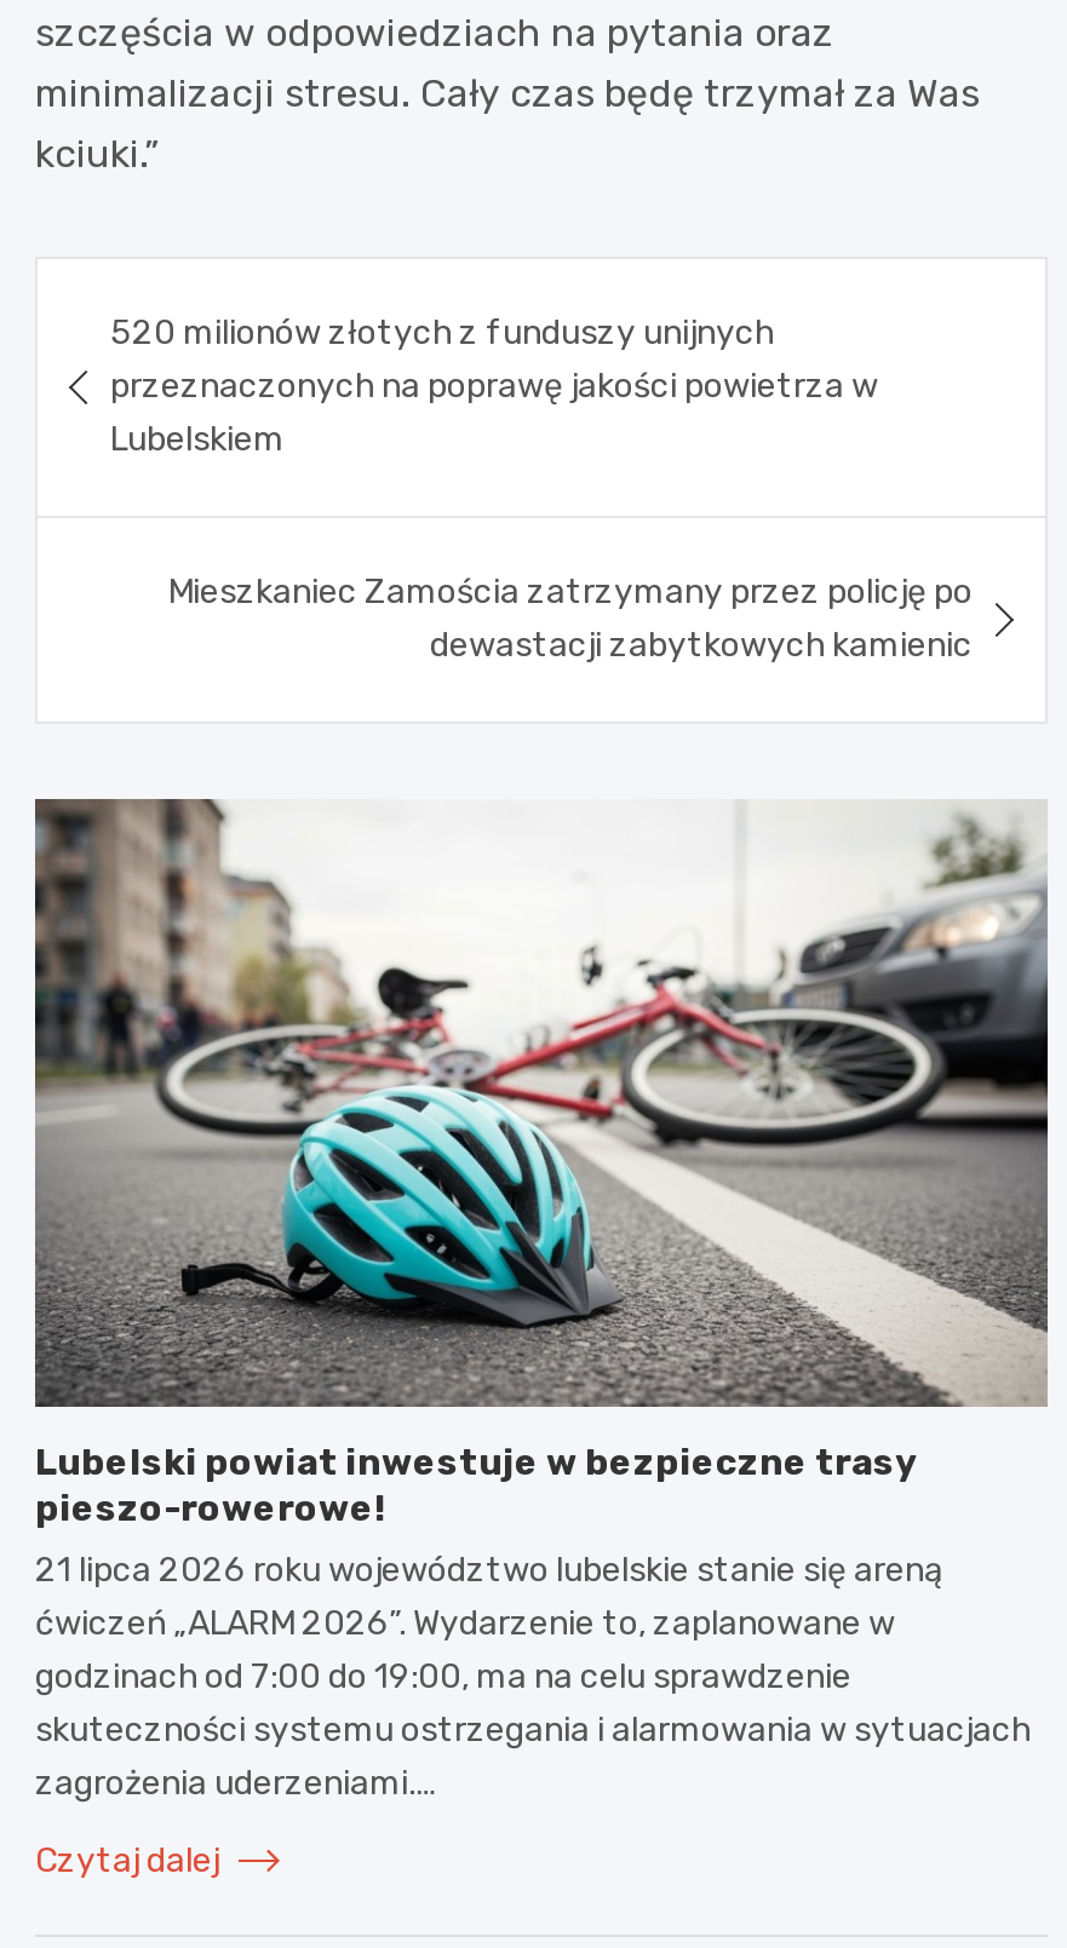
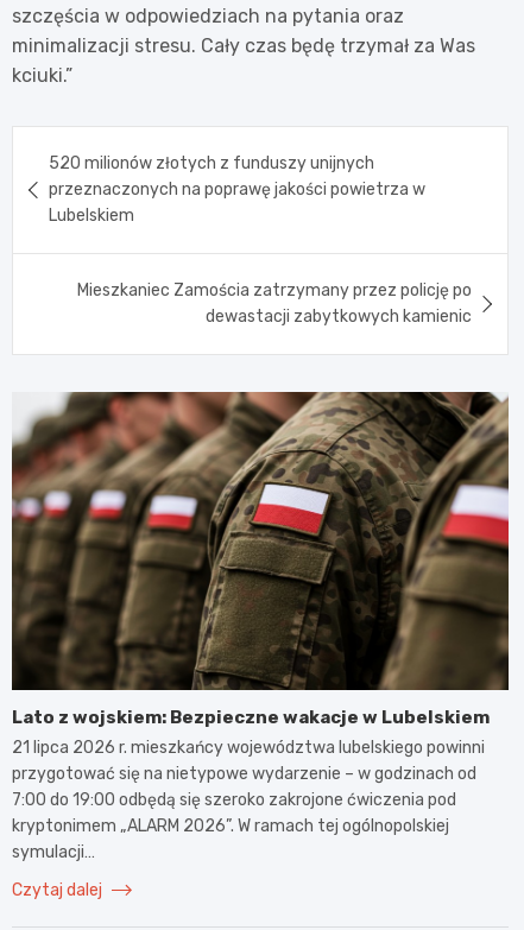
- [image]
- Lubelski powiat inwestuje w bezpieczne trasy
- pieszo-rowerowe!
- 21 lipca 2026 roku województwo lubelskie stanie się areną
- ćwiczeń „ALARM 2026”. Wydarzenie to, zaplanowane w
- godzinach od 7:00 do 19:00, ma na celu sprawdzenie
- skuteczności systemu ostrzegania i alarmowania w sytuacjach
- zagrożenia uderzeniami.…
+ [image]
+ Lato z wojskiem: Bezpieczne wakacje w Lubelskiem
+ 21 lipca 2026 r. mieszkańcy województwa lubelskiego powinni
+ przygotować się na nietypowe wydarzenie – w godzinach od
+ 7:00 do 19:00 odbędą się szeroko zakrojone ćwiczenia pod
+ kryptonimem „ALARM 2026”. W ramach tej ogólnopolskiej
+ symulacji…
